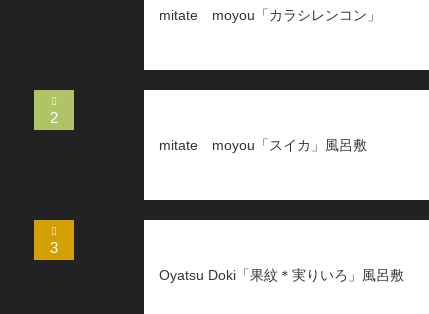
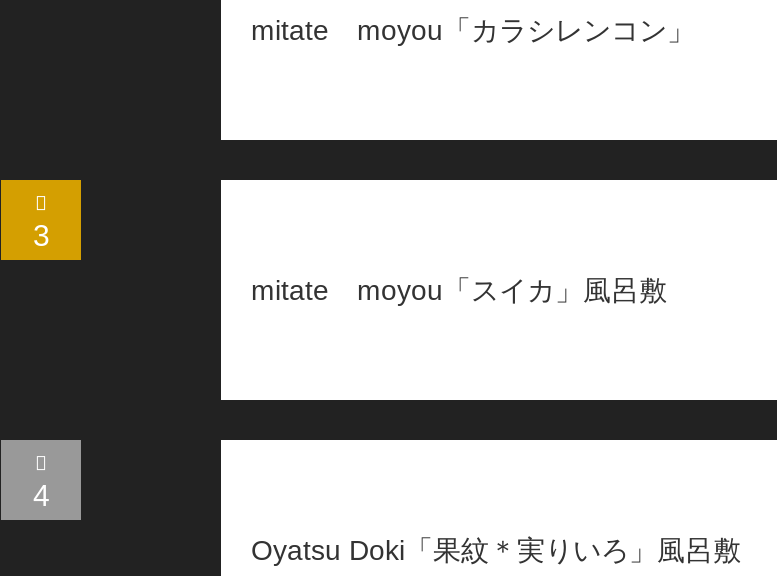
- 2
+ 3

- 3
+ 4
